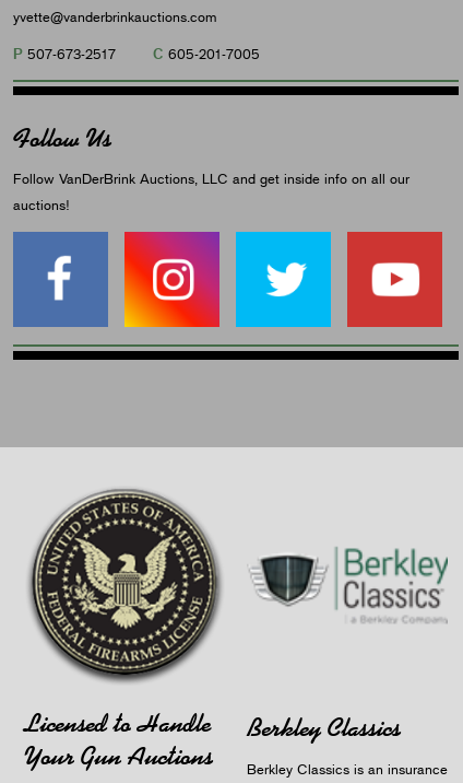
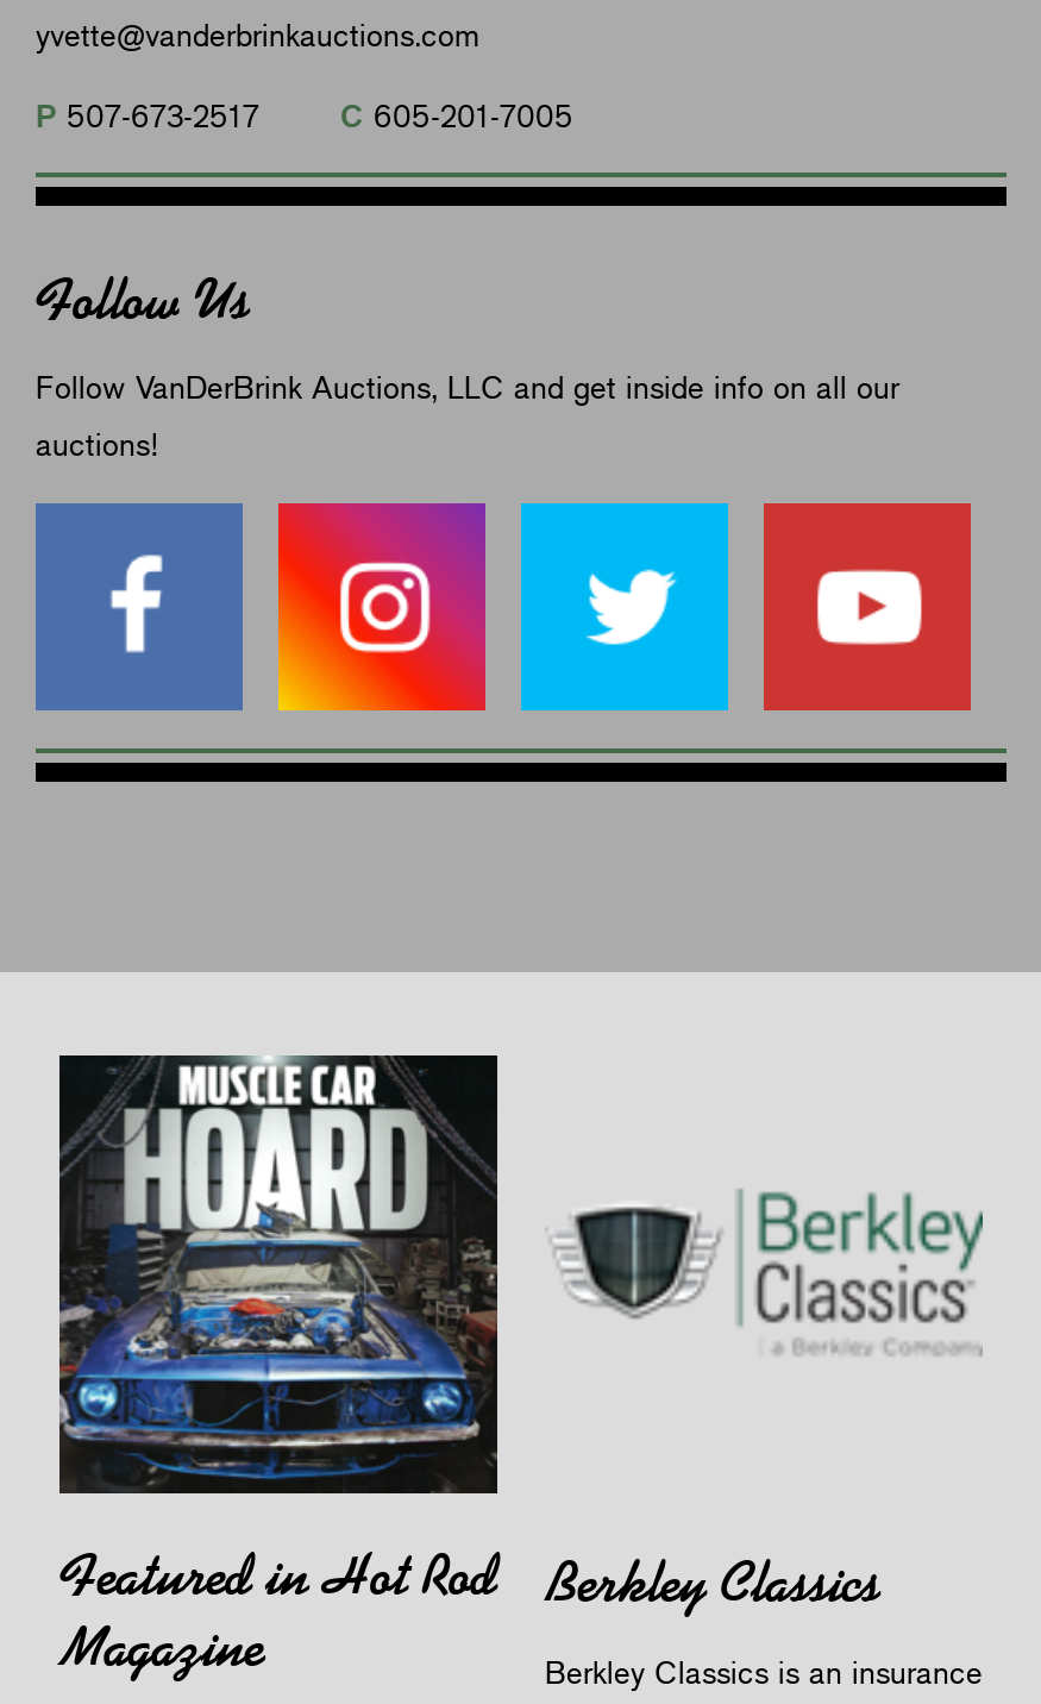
- [image]
- Licensed to Handle
- Your Gun Auctions
+ [image]
+ Featured in Hot Rod
+ Magazine
